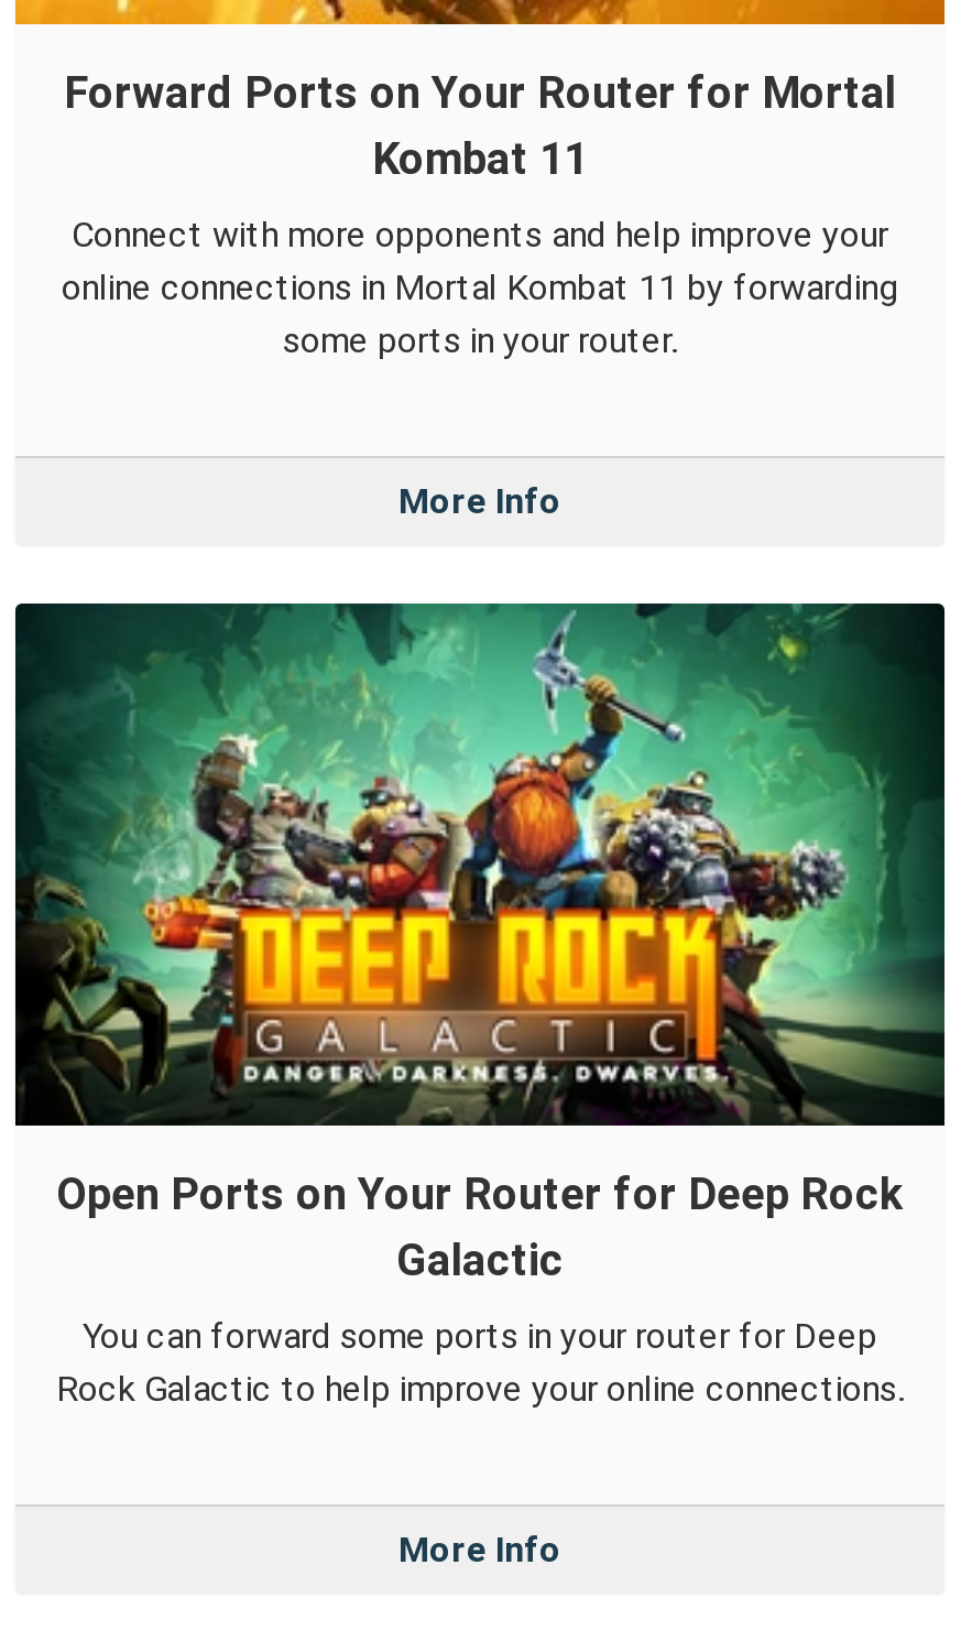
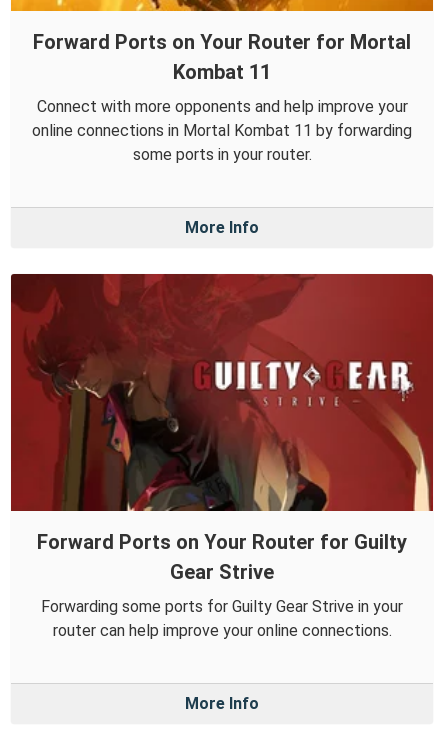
- [image]
- Open Ports on Your Router for Deep Rock
- Galactic
+ [image]
+ Forward Ports on Your Router for Guilty
+ Gear Strive

- You can forward some ports in your router for Deep
- Rock Galactic to help improve your online connections.
+ Forwarding some ports for Guilty Gear Strive in your
+ router can help improve your online connections.
